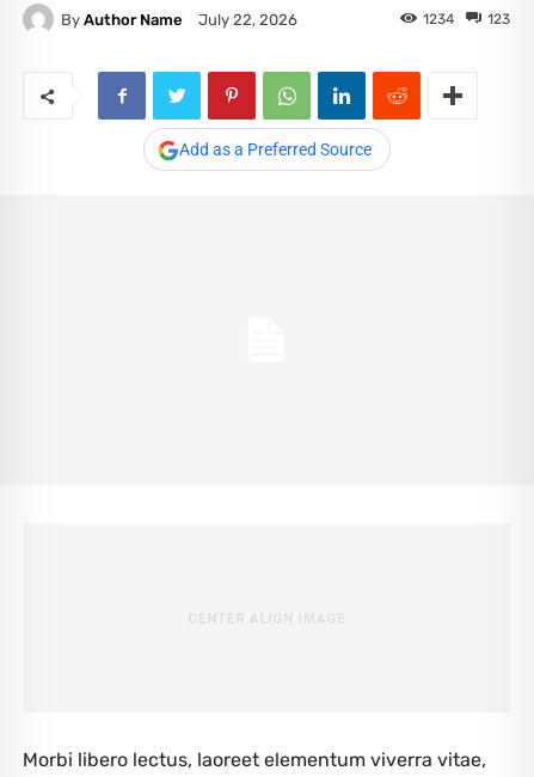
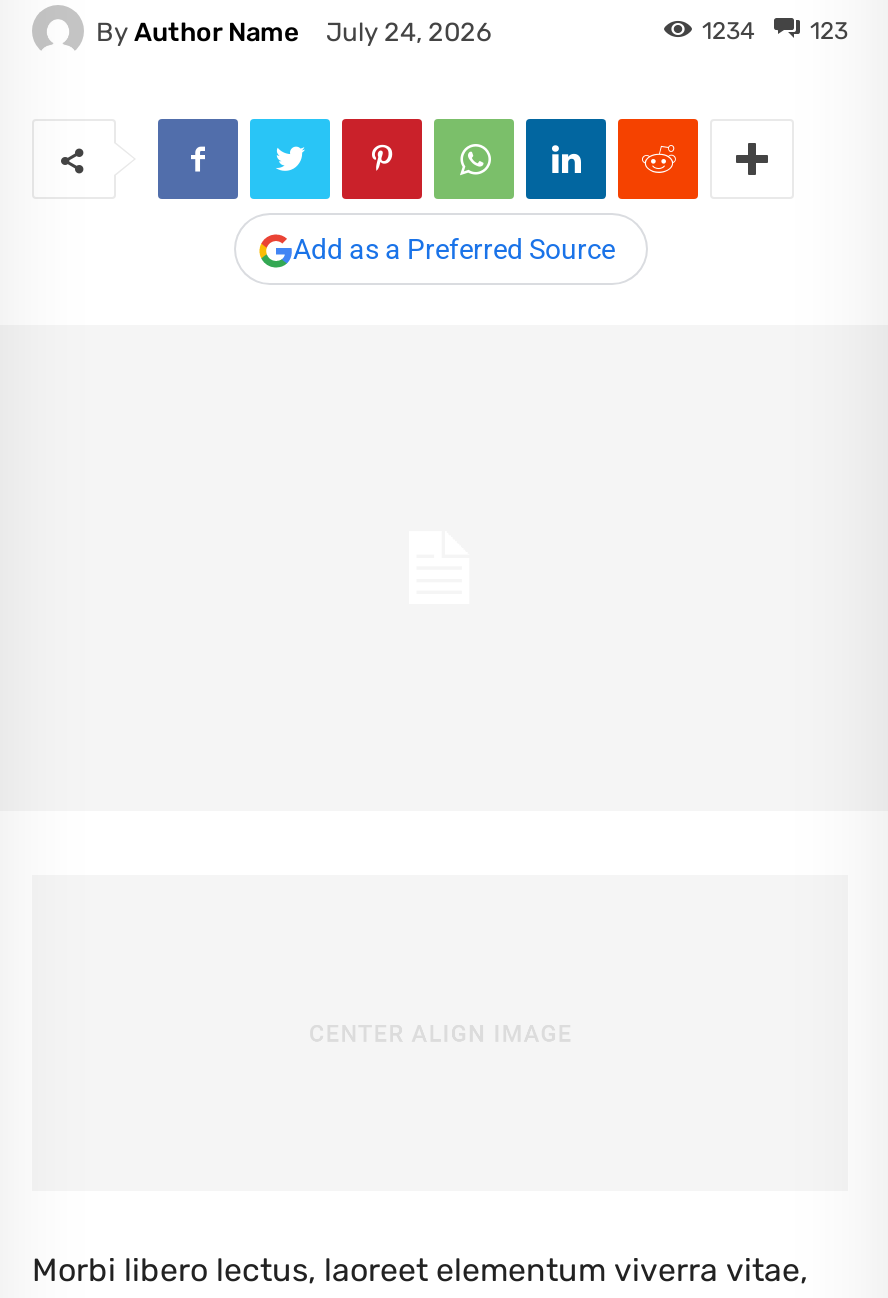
- By Author Name July 22, 2026
+ By Author Name July 24, 2026
